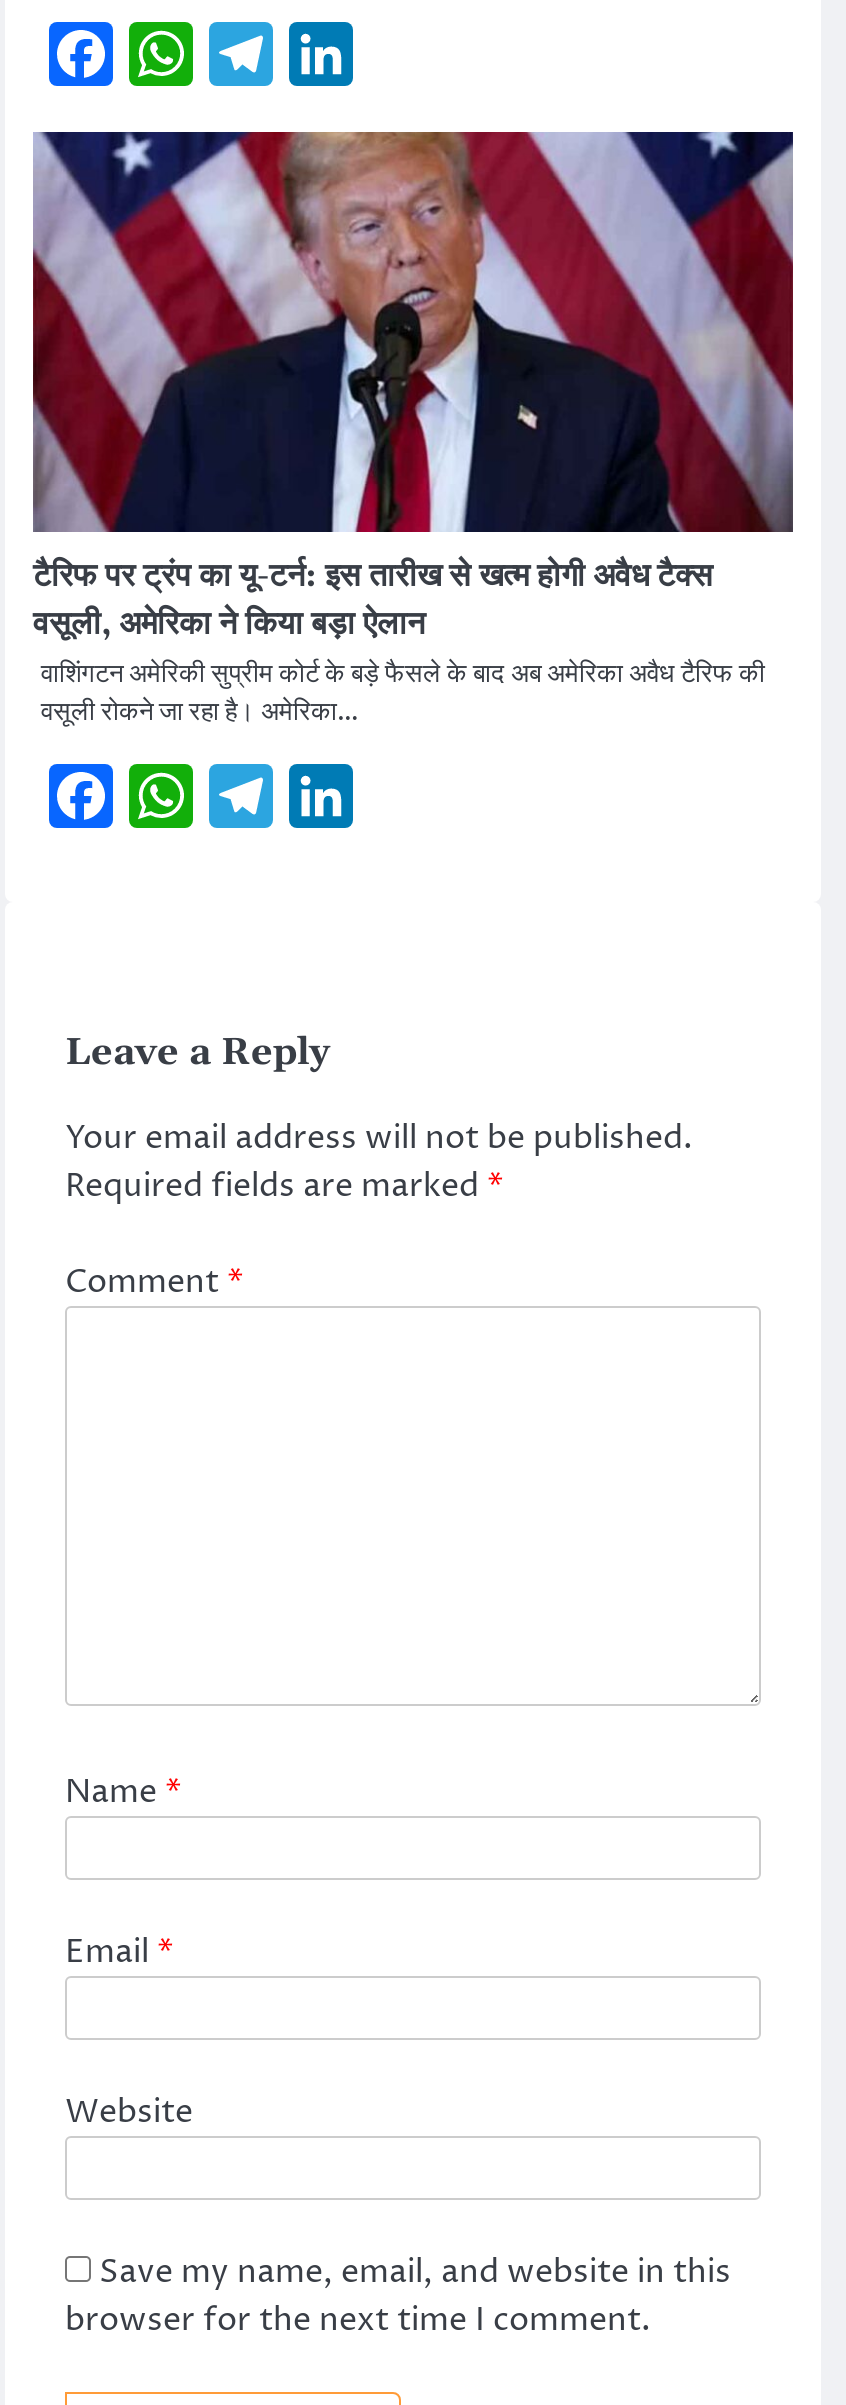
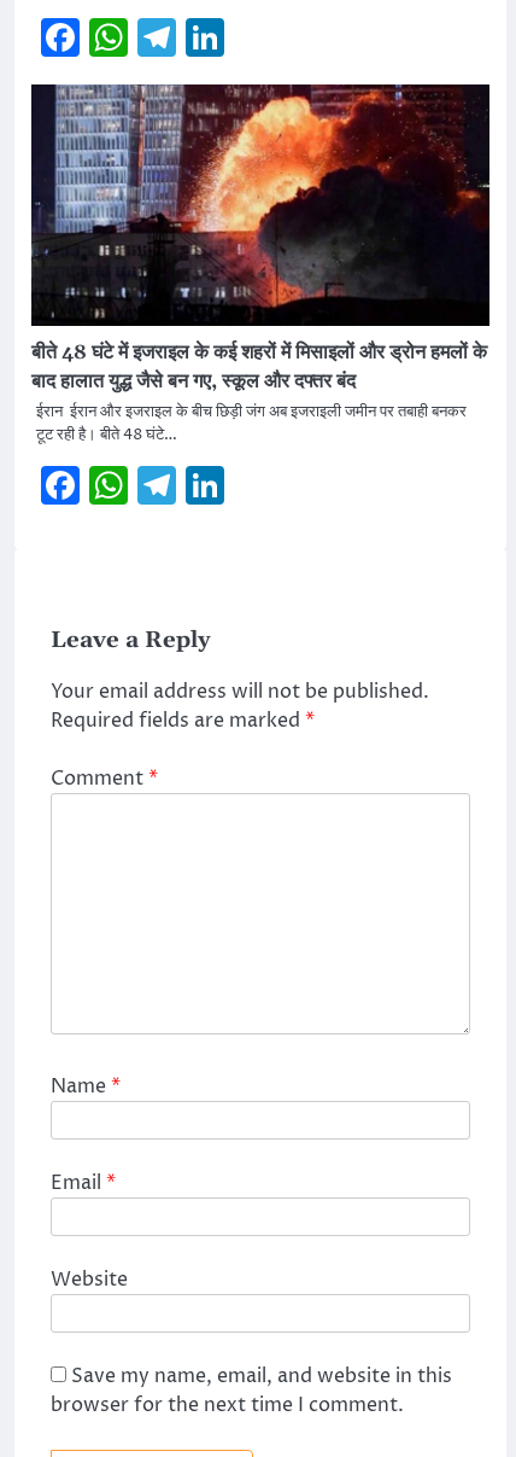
- [image]
- टैरिफ पर ट्रंप का यू-टर्न: इस तारीख से खत्म होगी अवैध टैक्स
- वसूली, अमेरिका ने किया बड़ा ऐलान
- वाशिंगटन अमेरिकी सुप्रीम कोर्ट के बड़े फैसले के बाद अब अमेरिका अवैध टैरिफ की
- वसूली रोकने जा रहा है। अमेरिका…
+ [image]
+ बीते 48 घंटे में इजराइल के कई शहरों में मिसाइलों और ड्रोन हमलों के
+ बाद हालात युद्ध जैसे बन गए, स्कूल और दफ्तर बंद
+ ईरान ईरान और इजराइल के बीच छिड़ी जंग अब इजराइली जमीन पर तबाही बनकर
+ टूट रही है। बीते 48 घंटे…
